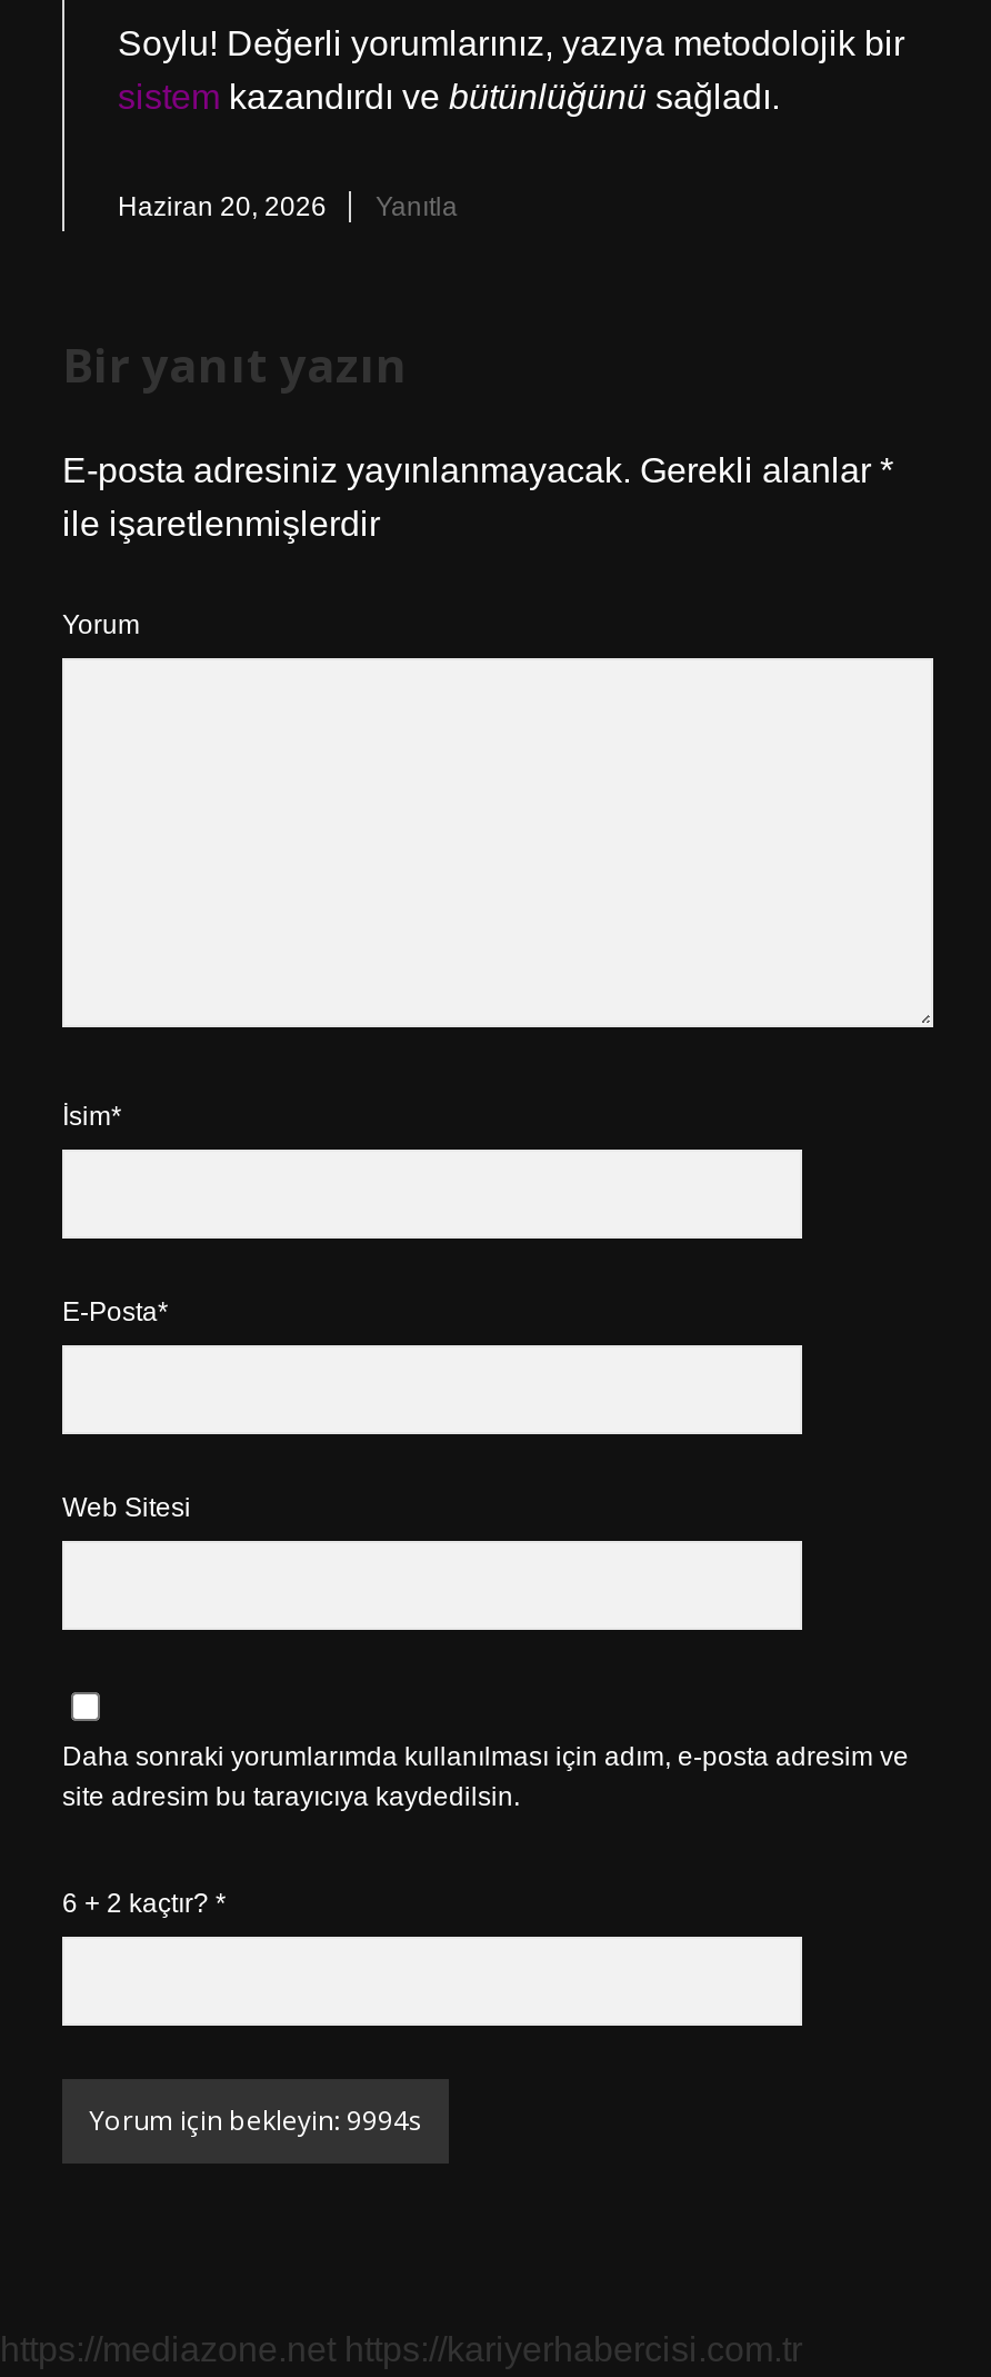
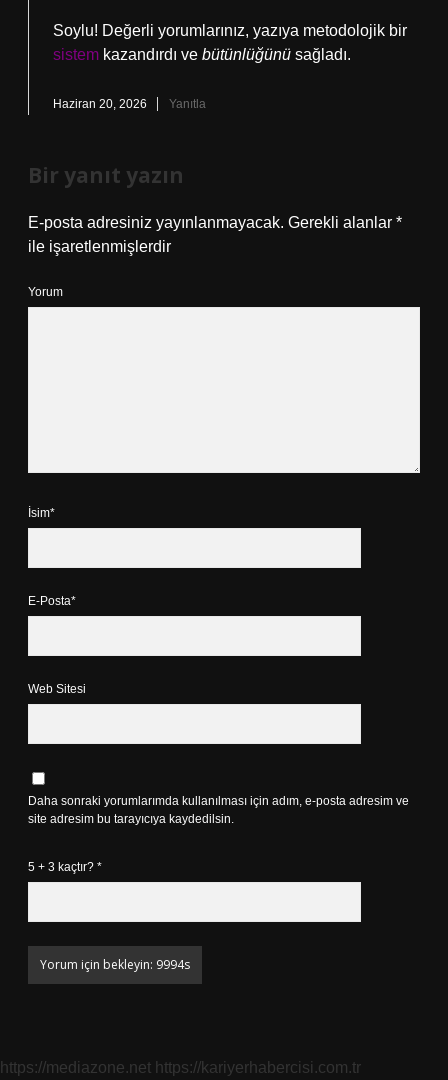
- 6 + 2 kaçtır? *
+ 5 + 3 kaçtır? *
